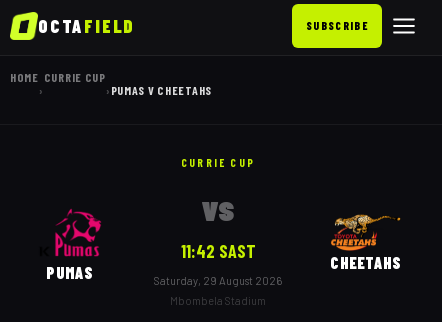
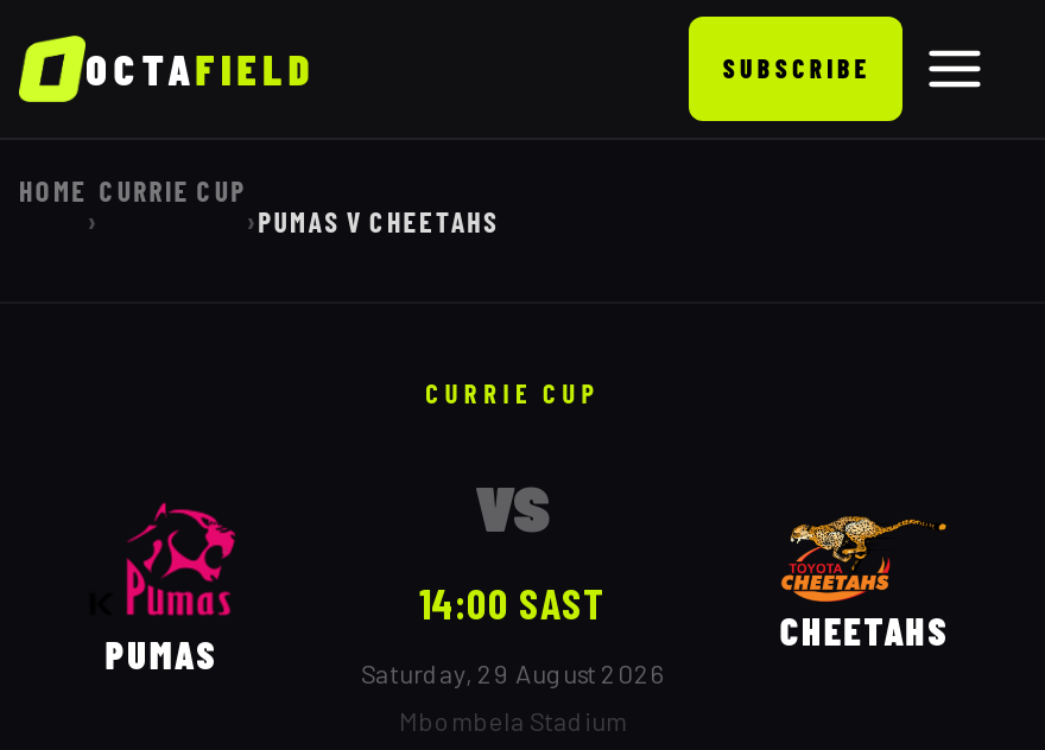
- 11:42 SAST
+ 14:00 SAST
